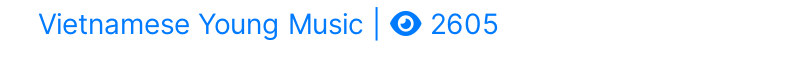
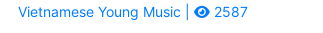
- 2605
+ 2587
